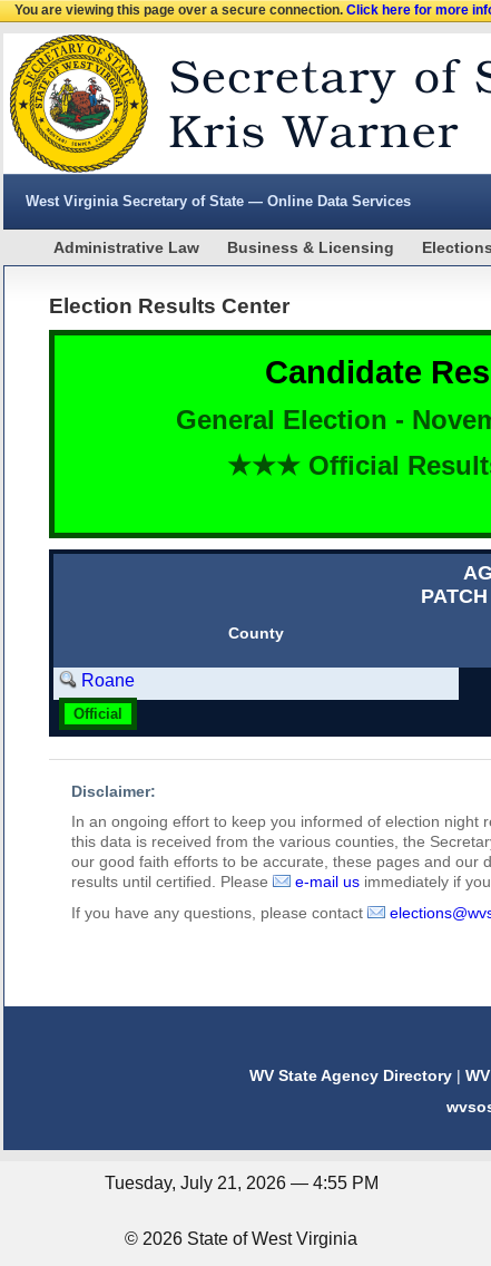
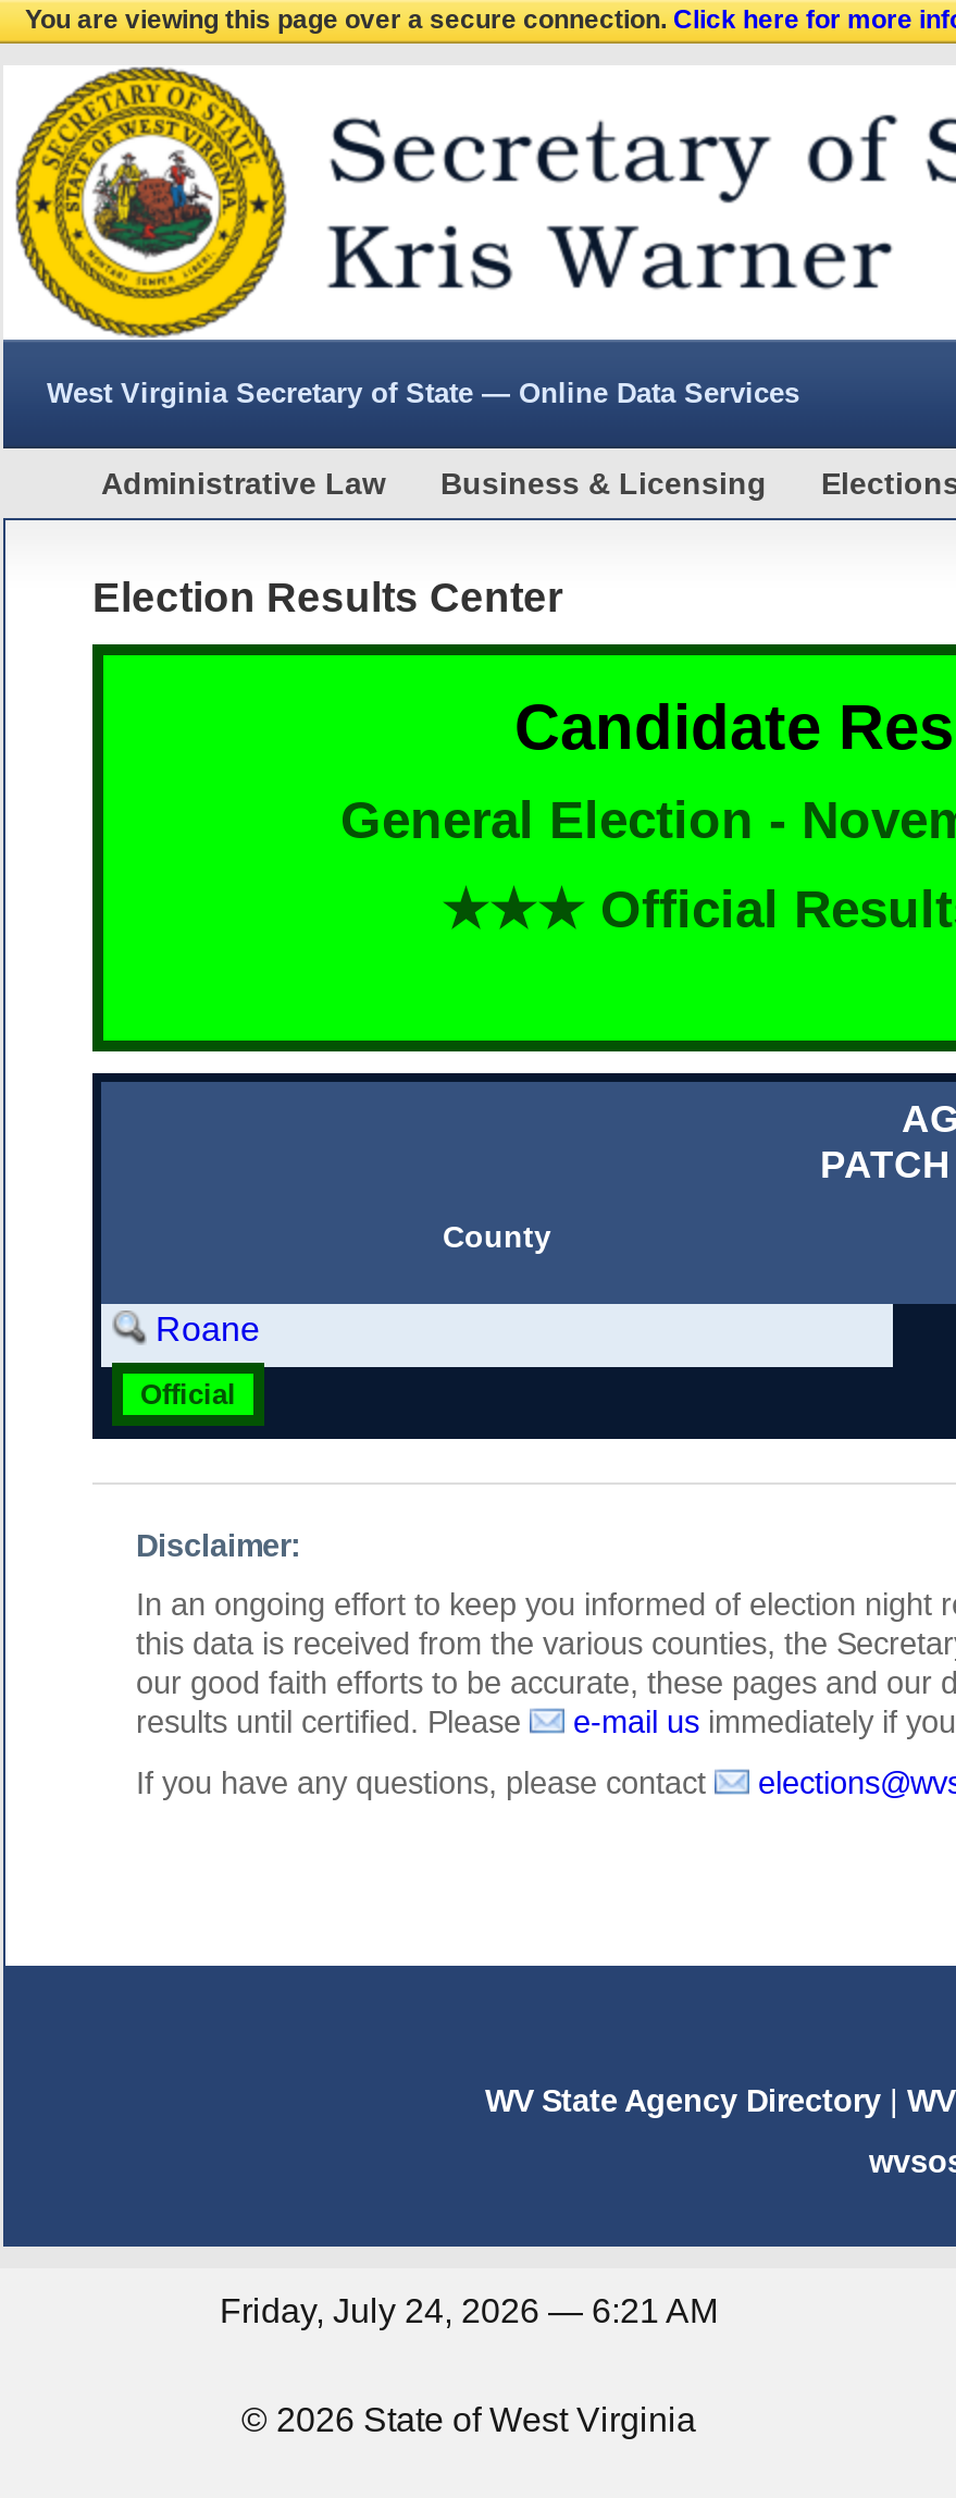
- Tuesday, July 21, 2026 — 4:55 PM
+ Friday, July 24, 2026 — 6:21 AM
